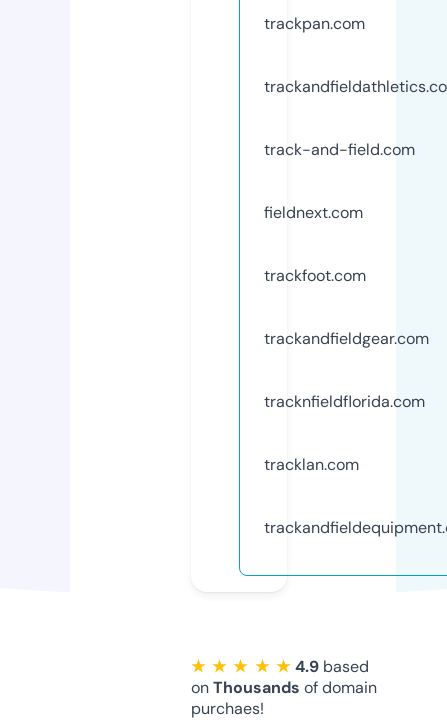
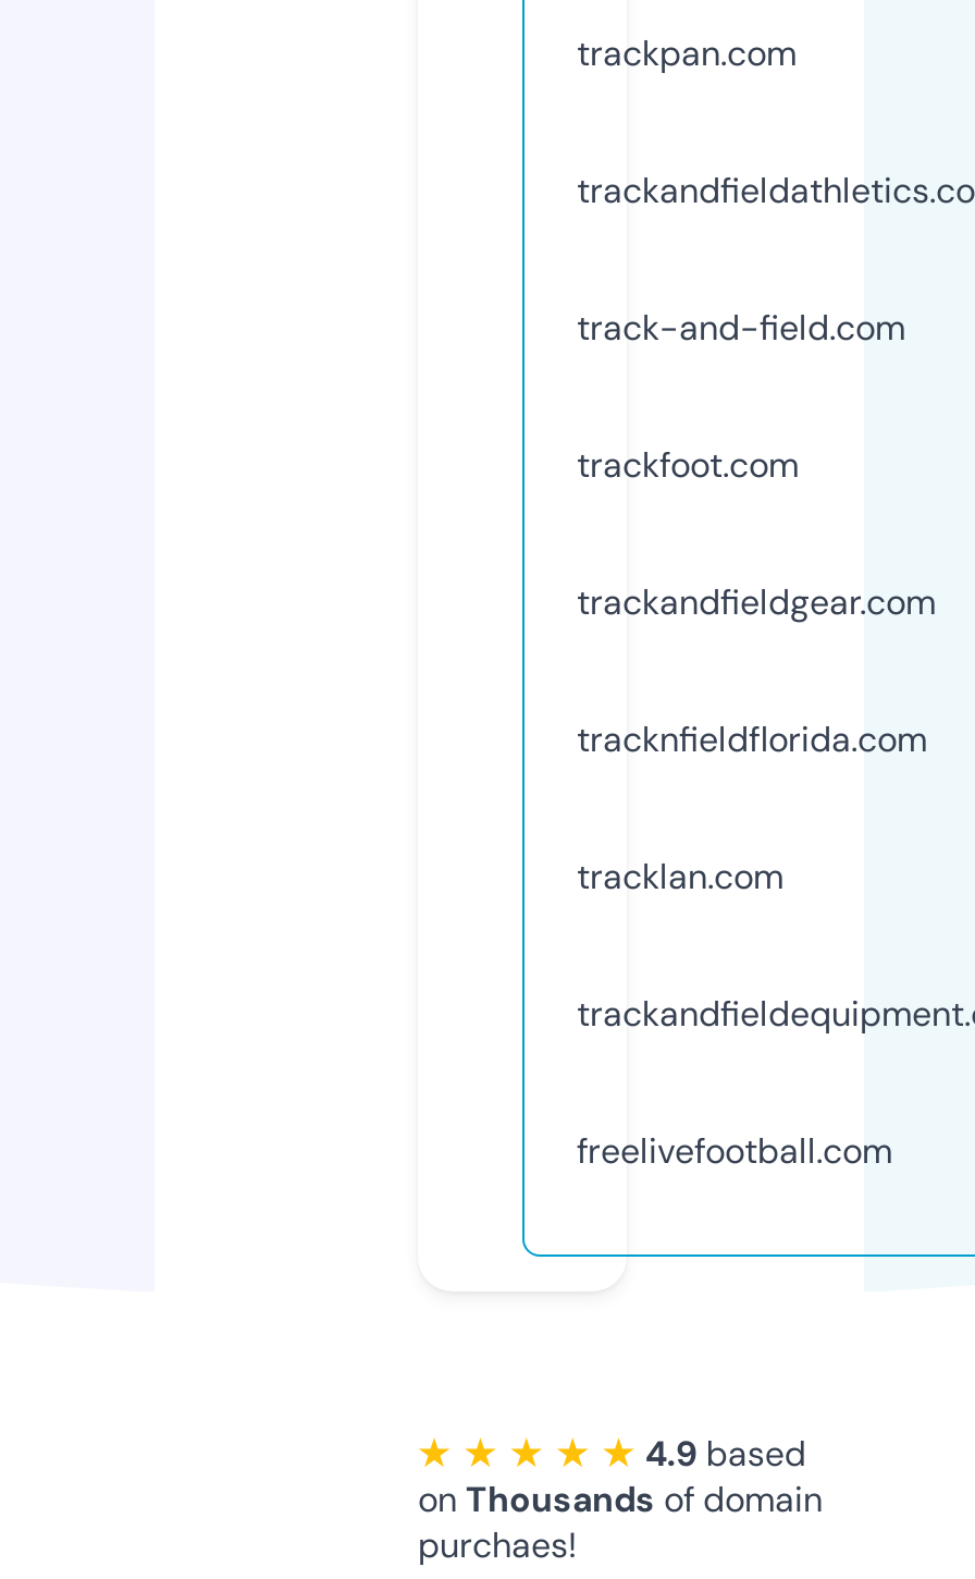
- fieldnext.com

moved up: trackfoot.com | trackandfieldgear.com | tracknfieldflorida.com | tracklan.com

+ freelivefootball.com
